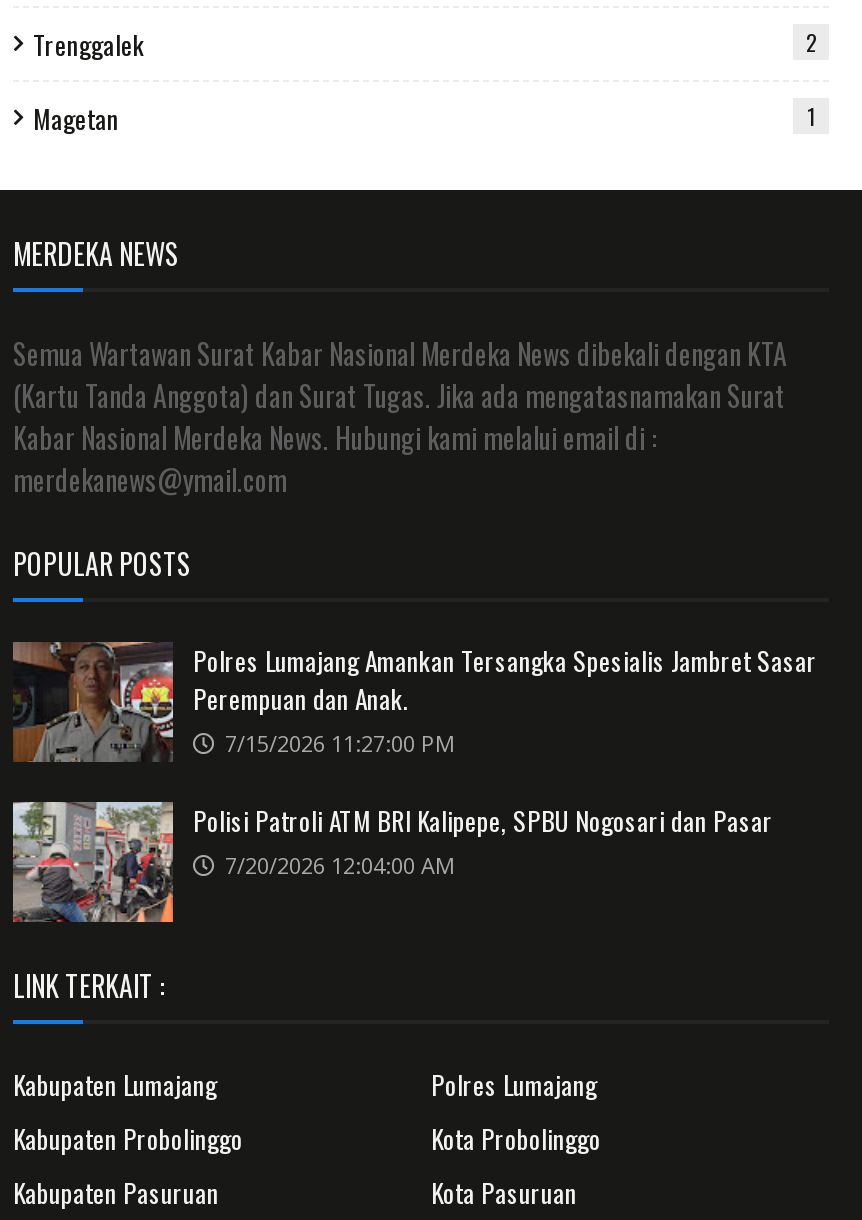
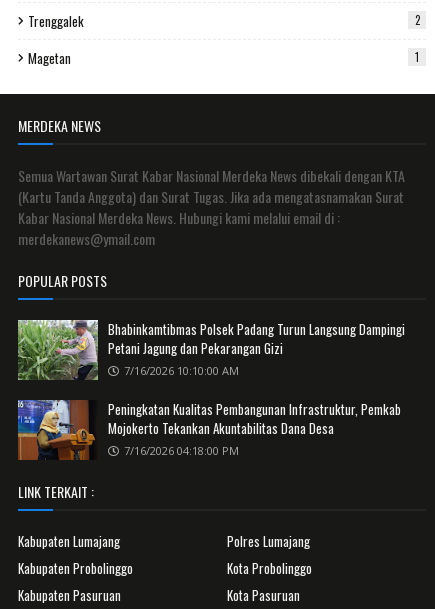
- [image]
- Polres Lumajang Amankan Tersangka Spesialis Jambret Sasar
- Perempuan dan Anak.
- 7/15/2026 11:27:00 PM
+ [image]
+ Bhabinkamtibmas Polsek Padang Turun Langsung Dampingi
+ Petani Jagung dan Pekarangan Gizi
+ 7/16/2026 10:10:00 AM

- [image]
- Polisi Patroli ATM BRI Kalipepe, SPBU Nogosari dan Pasar
- 7/20/2026 12:04:00 AM
+ [image]
+ Peningkatan Kualitas Pembangunan Infrastruktur, Pemkab
+ Mojokerto Tekankan Akuntabilitas Dana Desa
+ 7/16/2026 04:18:00 PM
